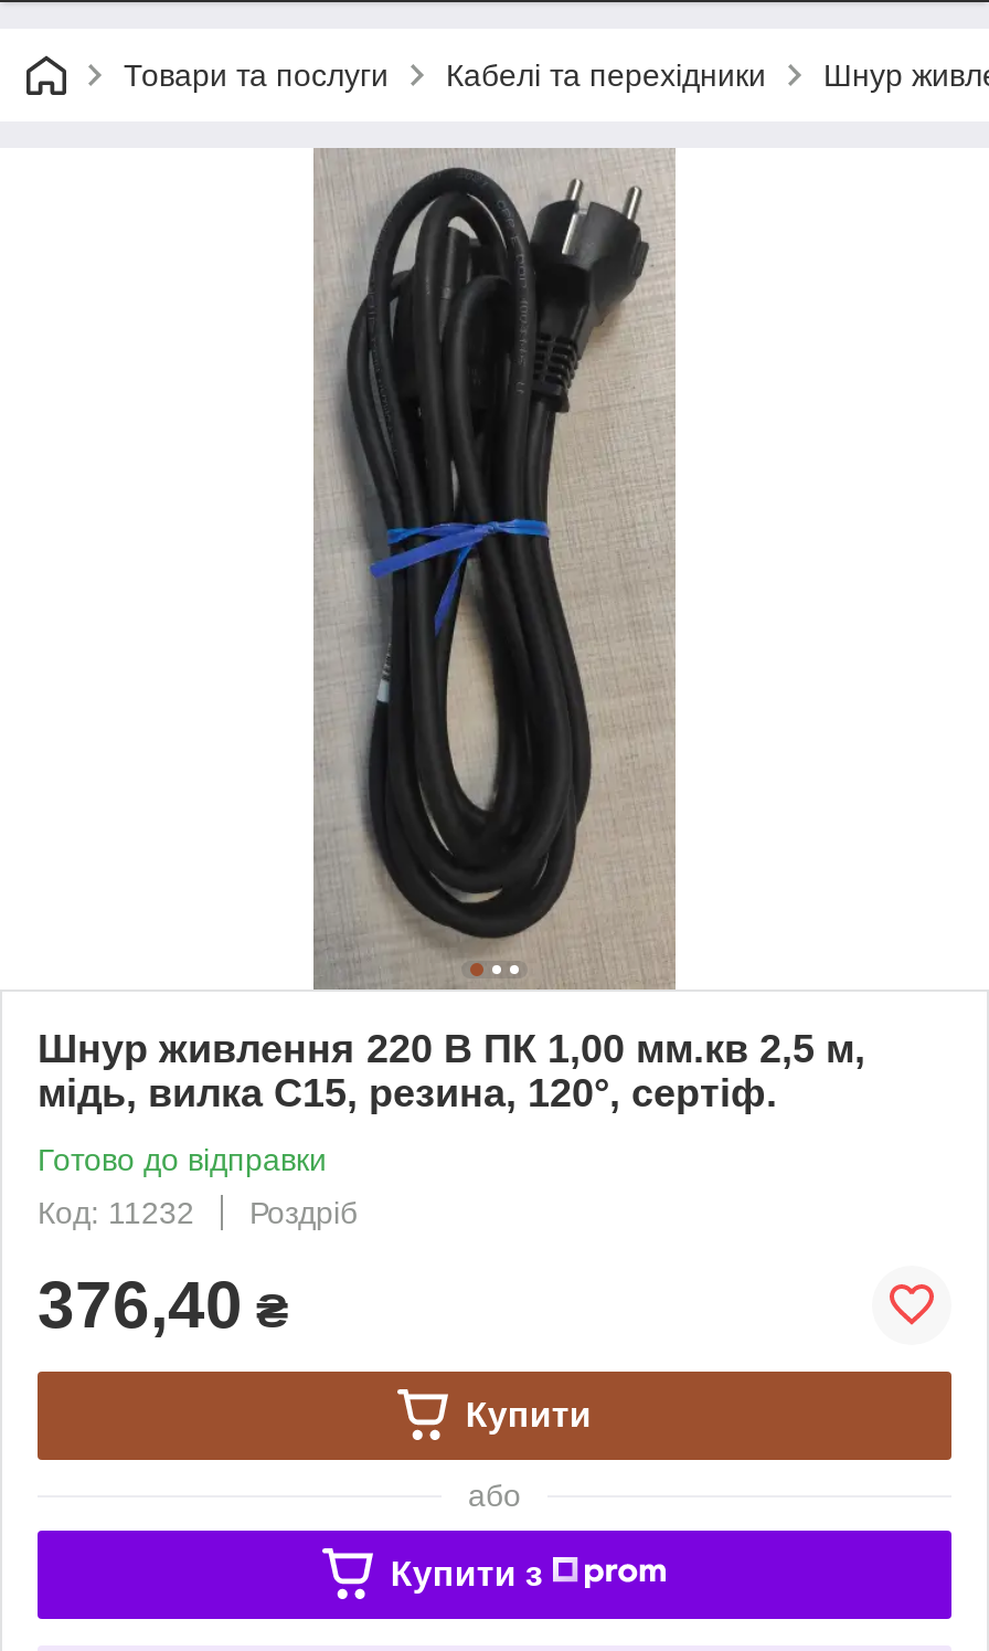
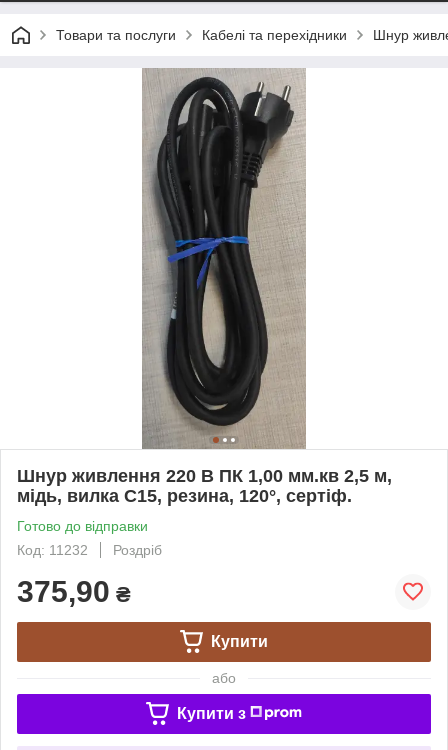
- 376,40 ₴
+ 375,90 ₴
